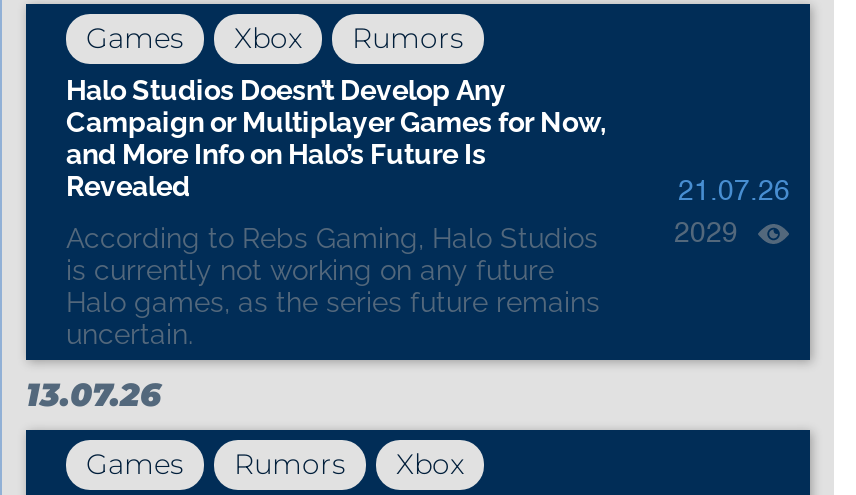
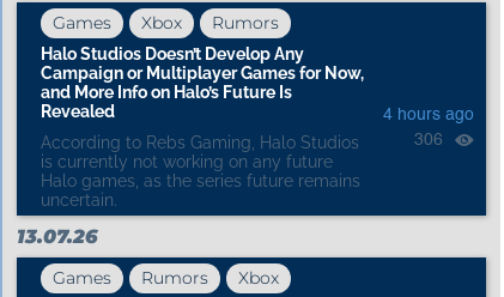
- 21.07.26
+ 4 hours ago

- 2029
+ 306
